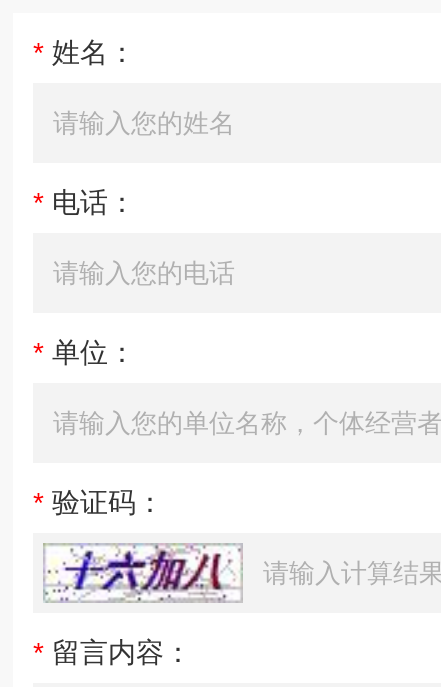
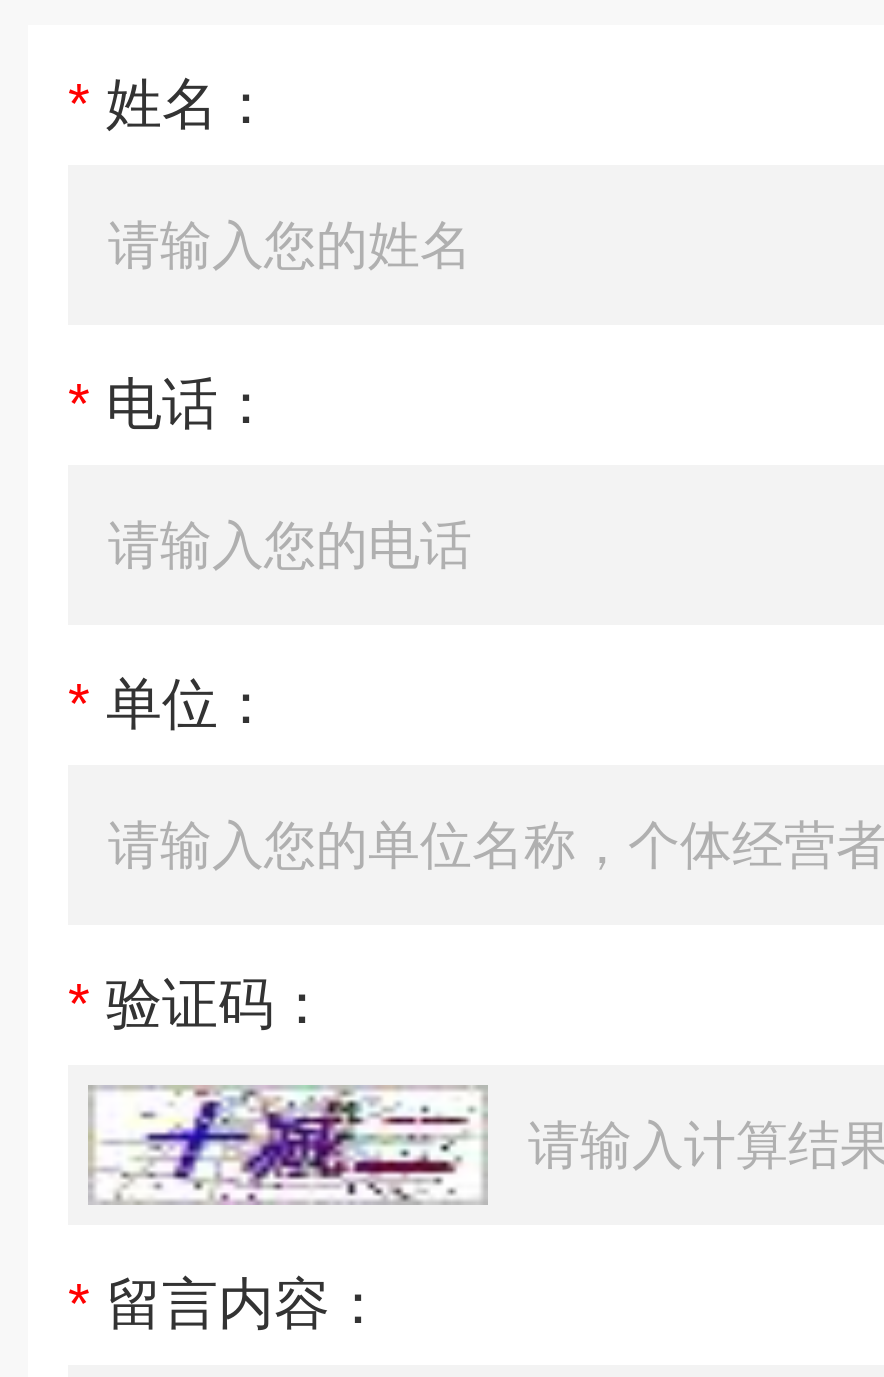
- [image]
+ [image]
